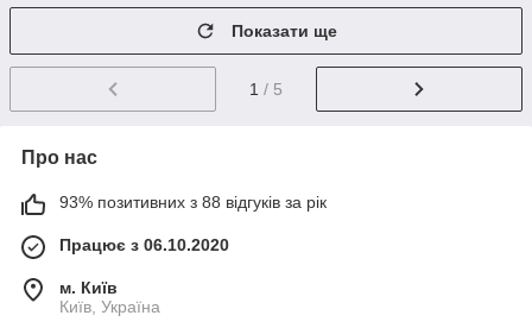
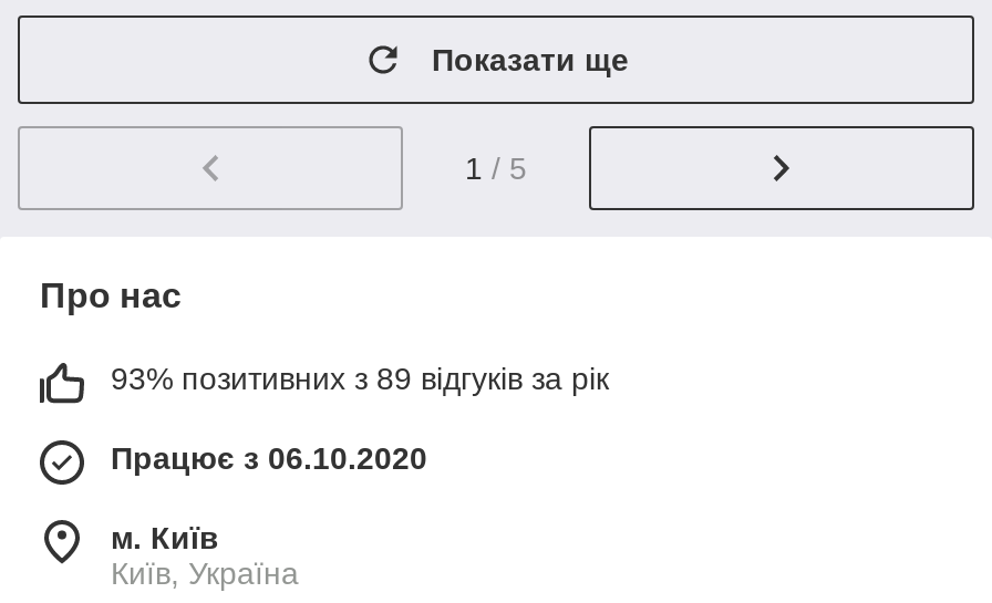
- 93% позитивних з 88 відгуків за рік
+ 93% позитивних з 89 відгуків за рік
